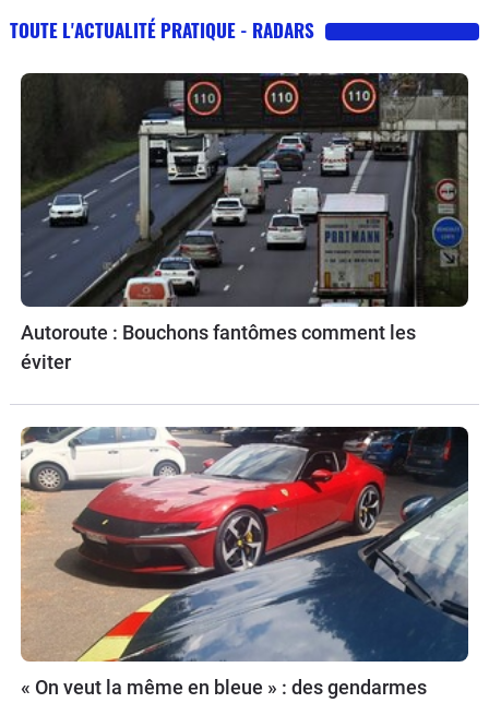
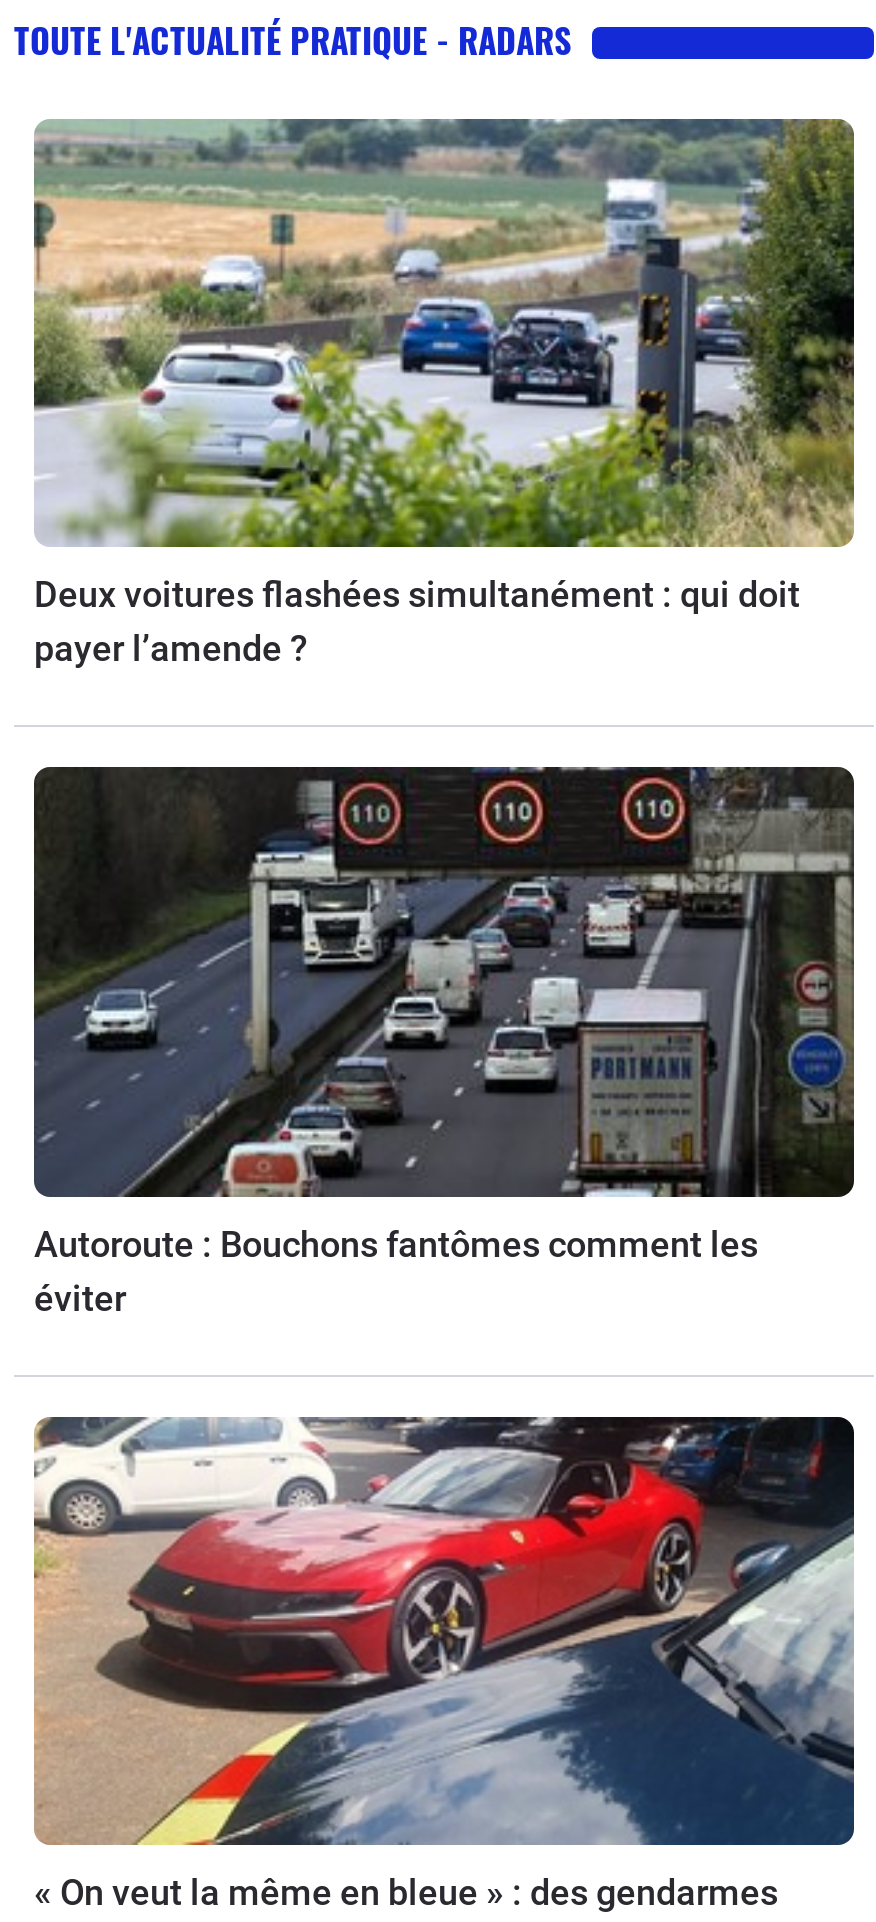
+ [image]
+ Deux voitures flashées simultanément : qui doit
+ payer l’amende ?
